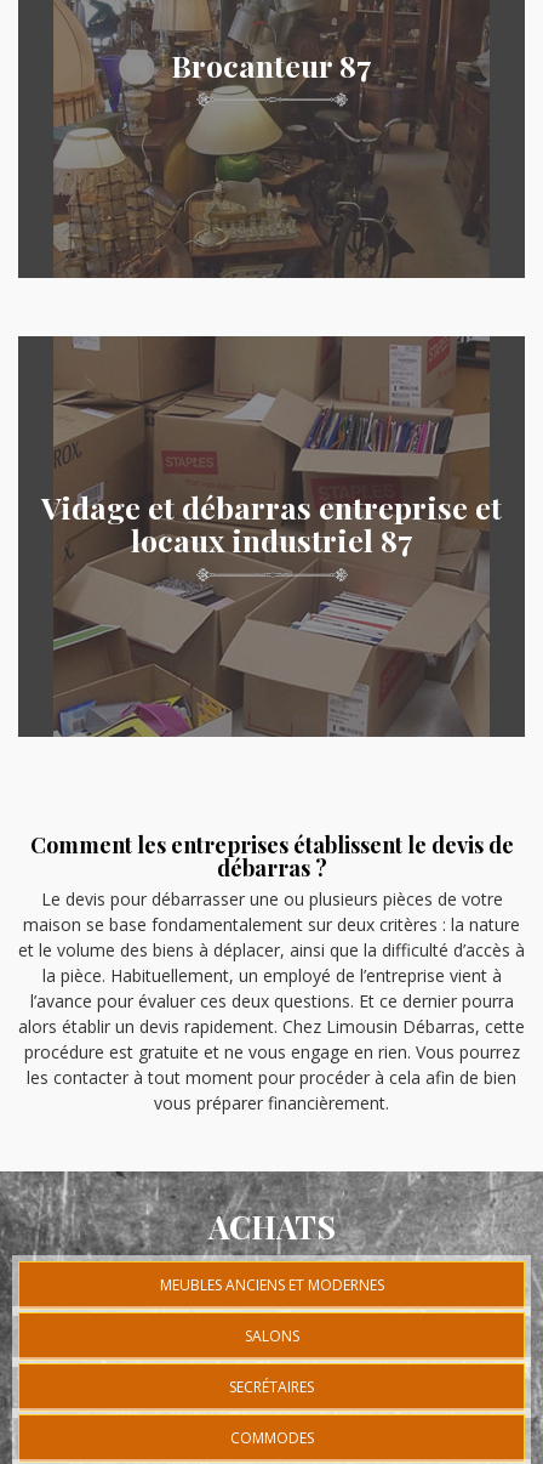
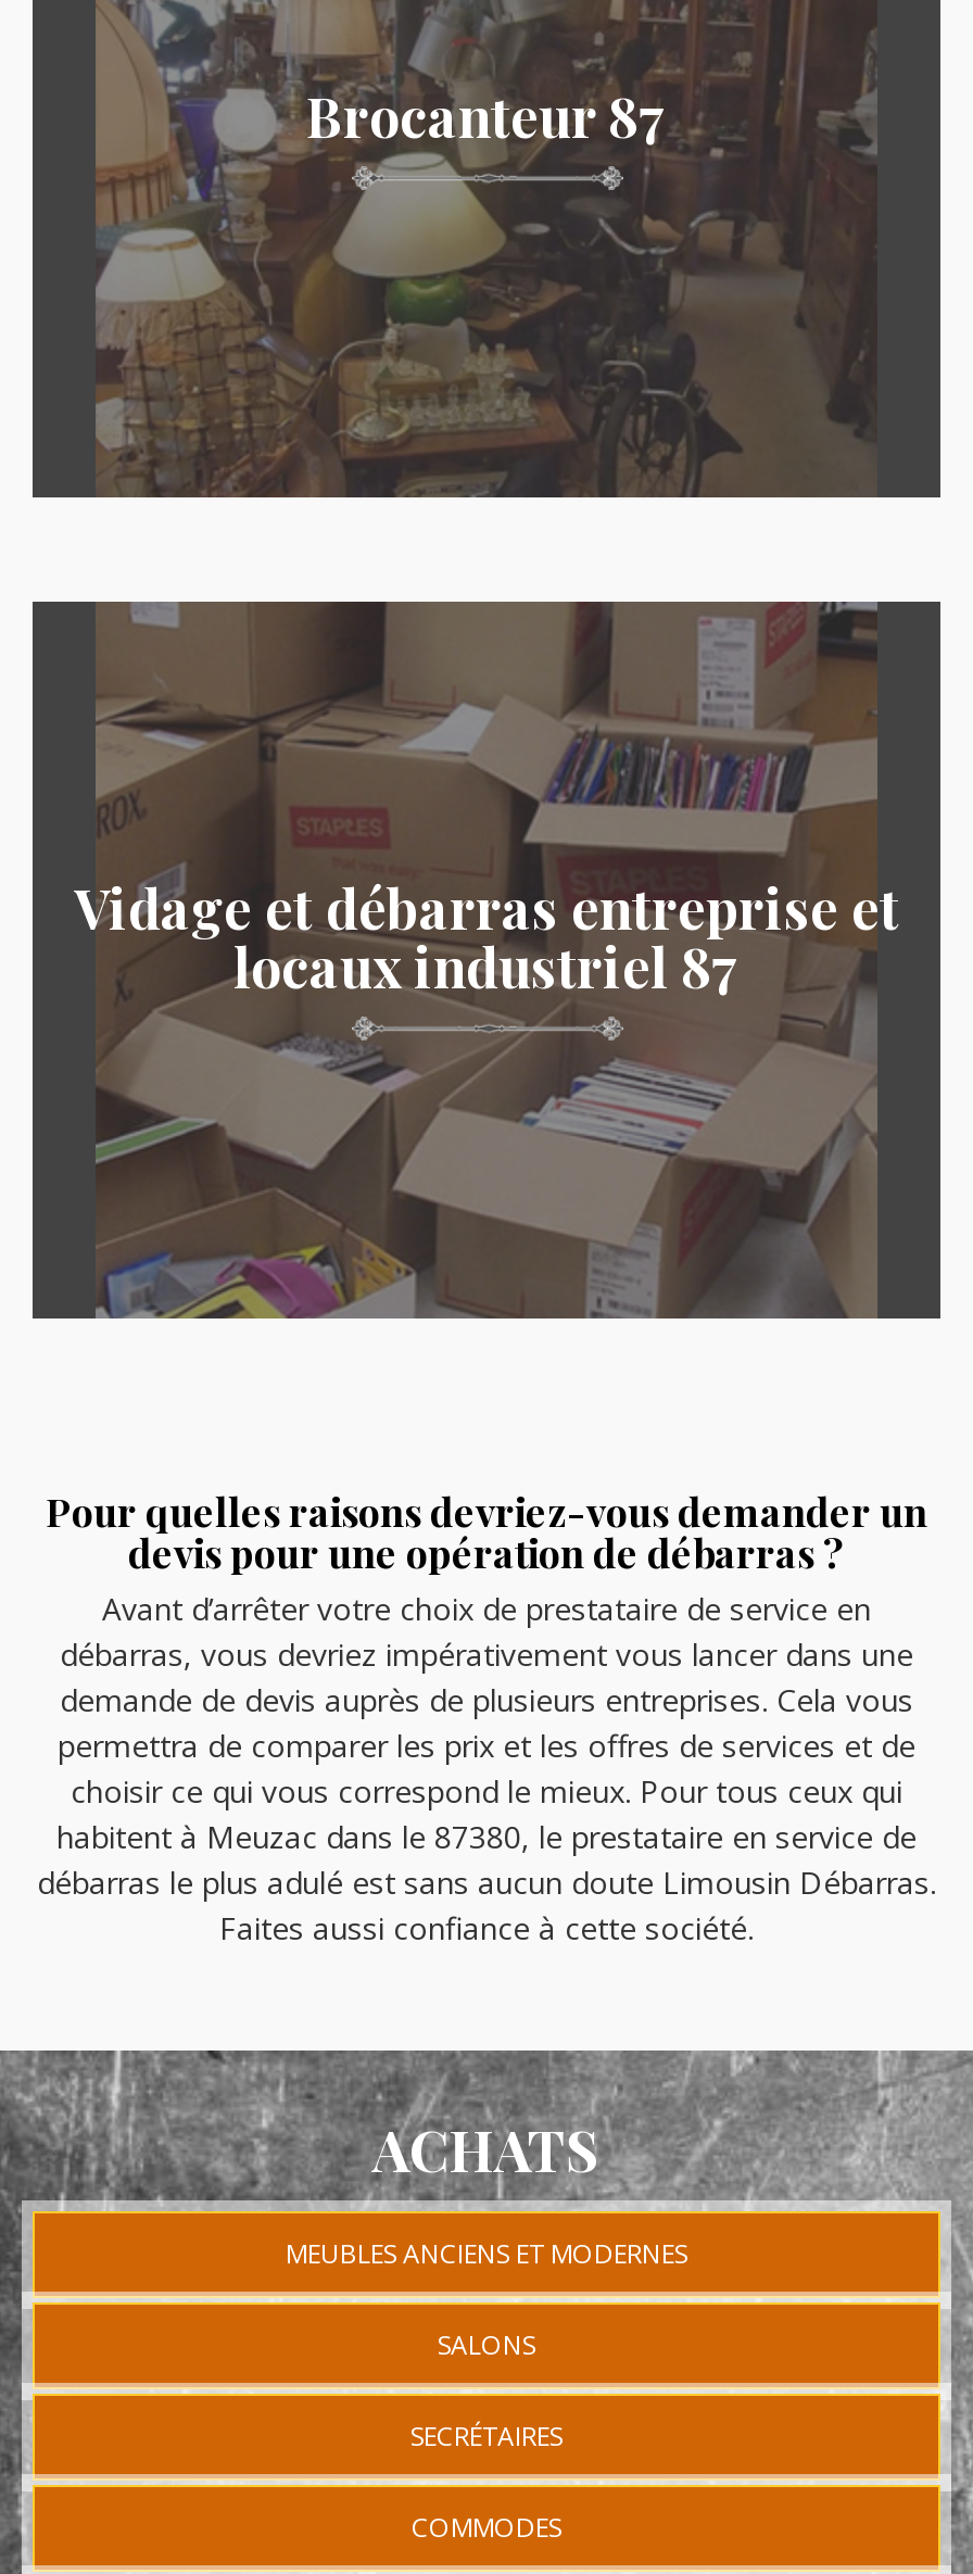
- Comment les entreprises établissent le devis de
- débarras ?
- Le devis pour débarrasser une ou plusieurs pièces de votre
- maison se base fondamentalement sur deux critères : la nature
- et le volume des biens à déplacer, ainsi que la difficulté d’accès à
- la pièce. Habituellement, un employé de l’entreprise vient à
- l’avance pour évaluer ces deux questions. Et ce dernier pourra
- alors établir un devis rapidement. Chez Limousin Débarras, cette
- procédure est gratuite et ne vous engage en rien. Vous pourrez
- les contacter à tout moment pour procéder à cela afin de bien
- vous préparer financièrement.
+ Pour quelles raisons devriez-vous demander un
+ devis pour une opération de débarras ?
+ Avant d’arrêter votre choix de prestataire de service en
+ débarras, vous devriez impérativement vous lancer dans une
+ demande de devis auprès de plusieurs entreprises. Cela vous
+ permettra de comparer les prix et les offres de services et de
+ choisir ce qui vous correspond le mieux. Pour tous ceux qui
+ habitent à Meuzac dans le 87380, le prestataire en service de
+ débarras le plus adulé est sans aucun doute Limousin Débarras.
+ Faites aussi confiance à cette société.
